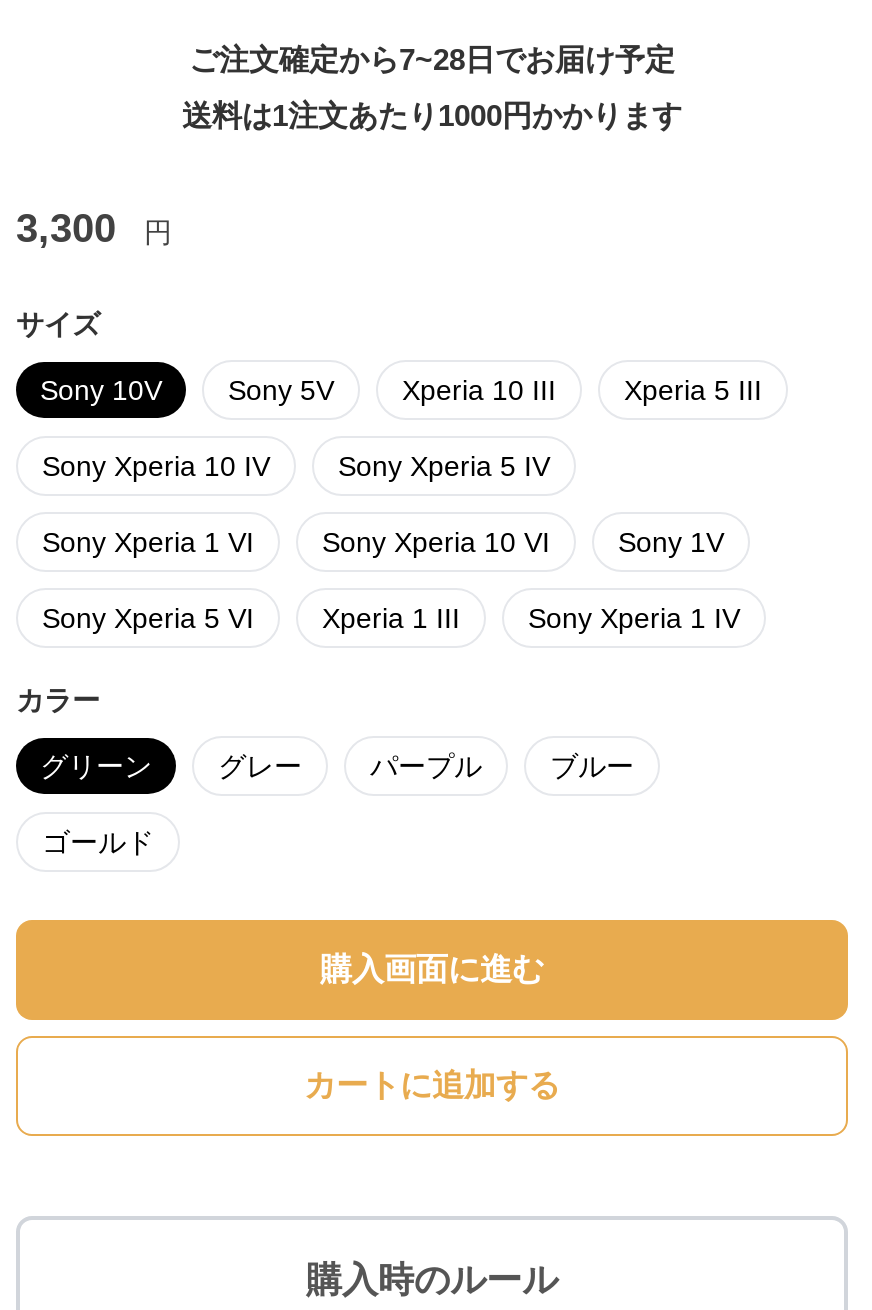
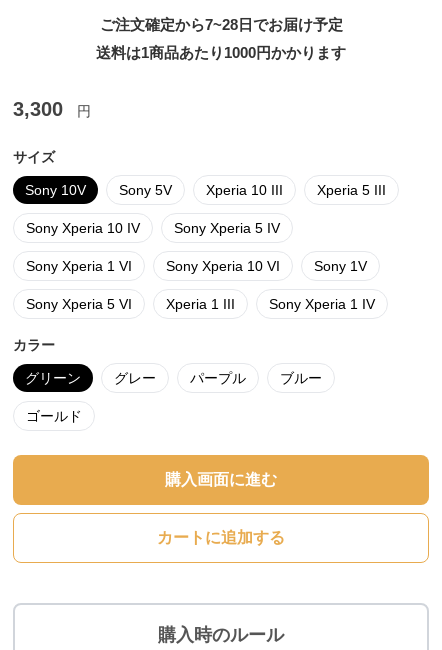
- 送料は1注文あたり1000円かかります
+ 送料は1商品あたり1000円かかります
